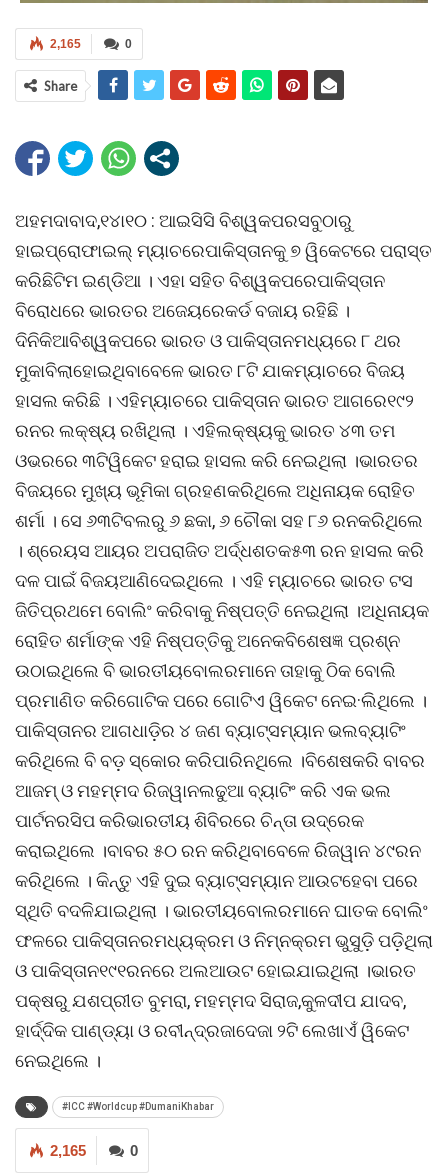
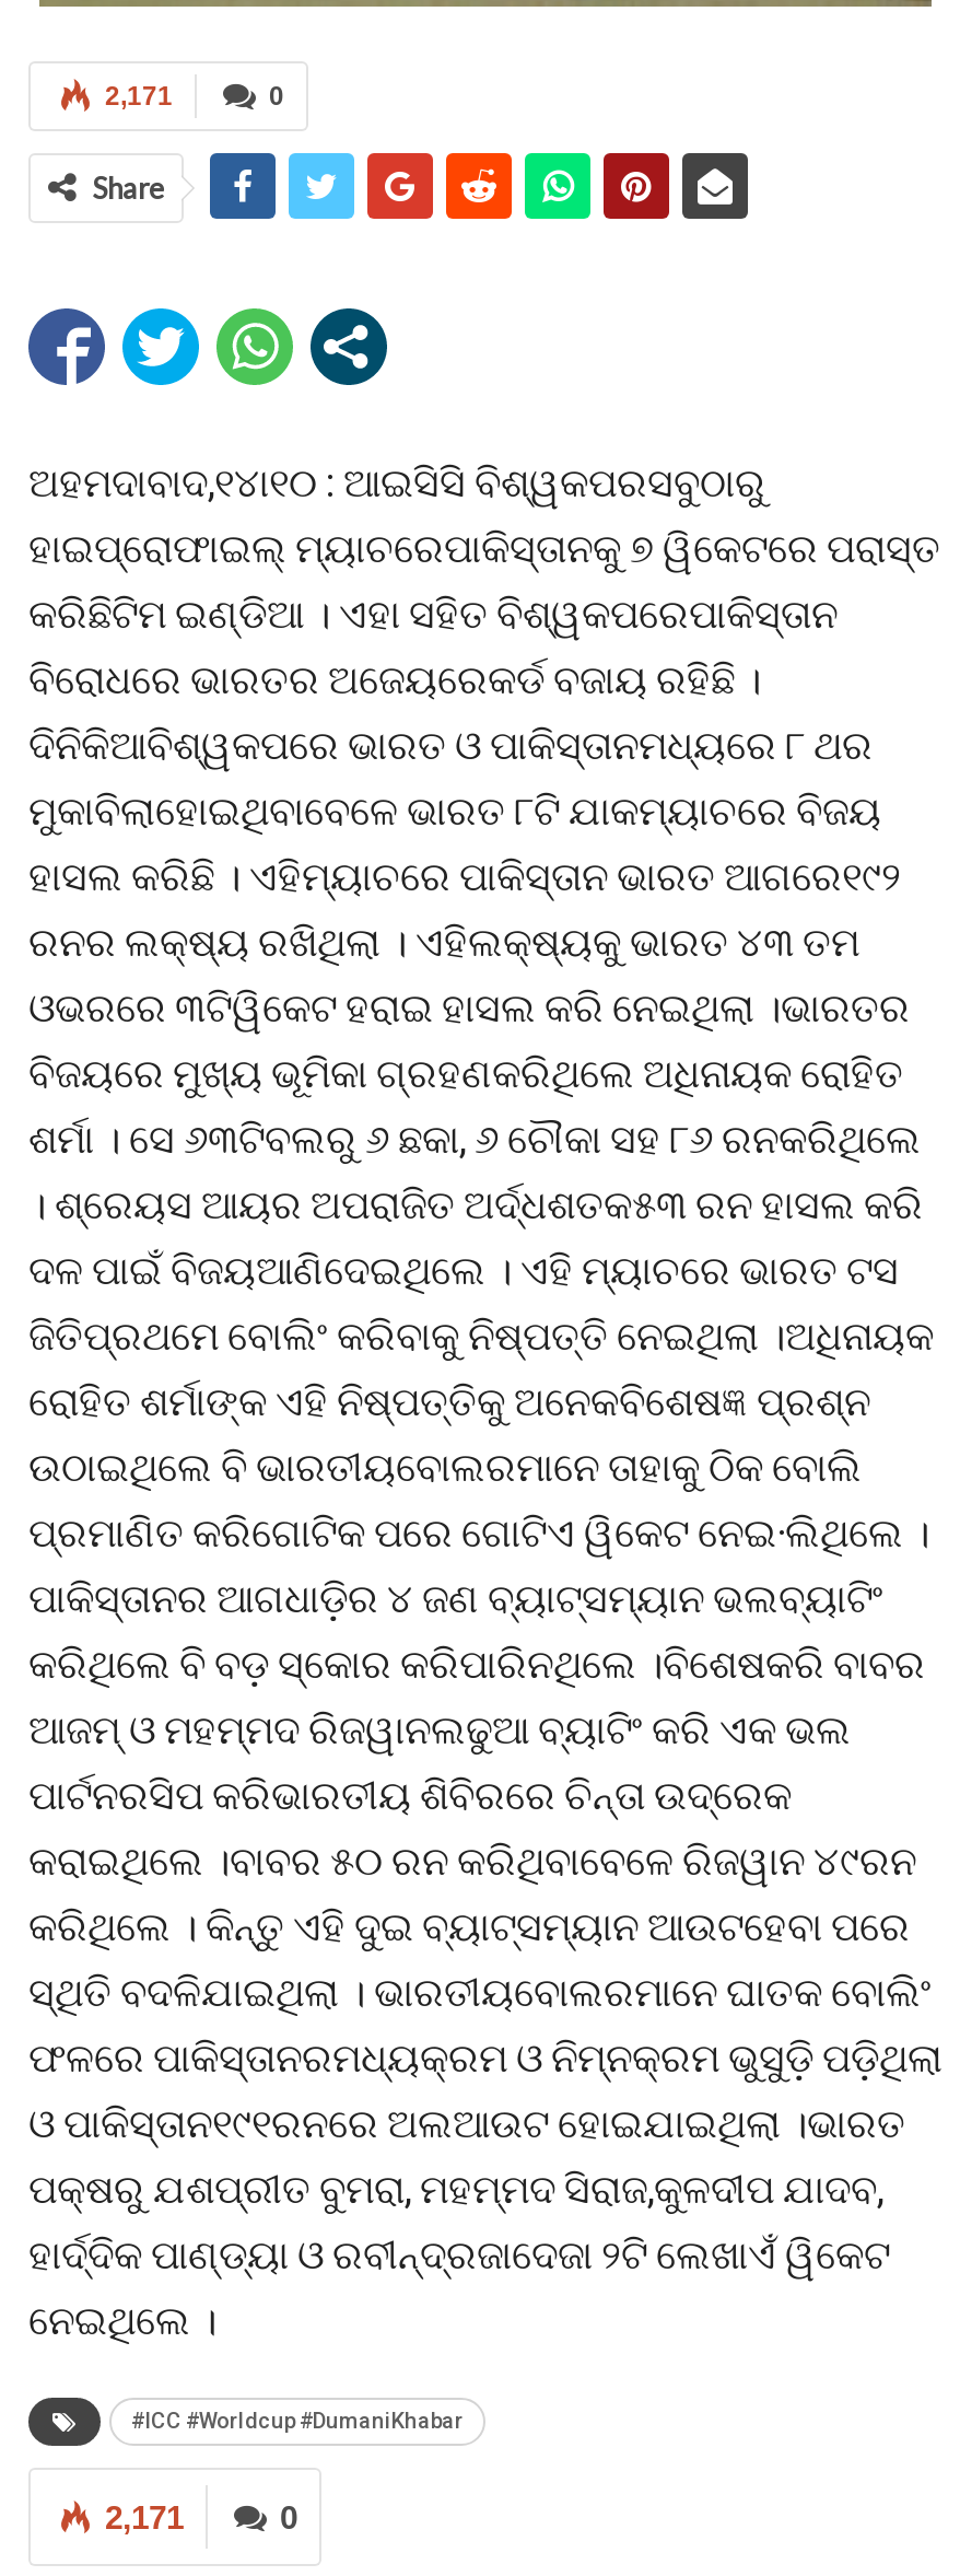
- 2,165
+ 2,171

- 2,165
+ 2,171
